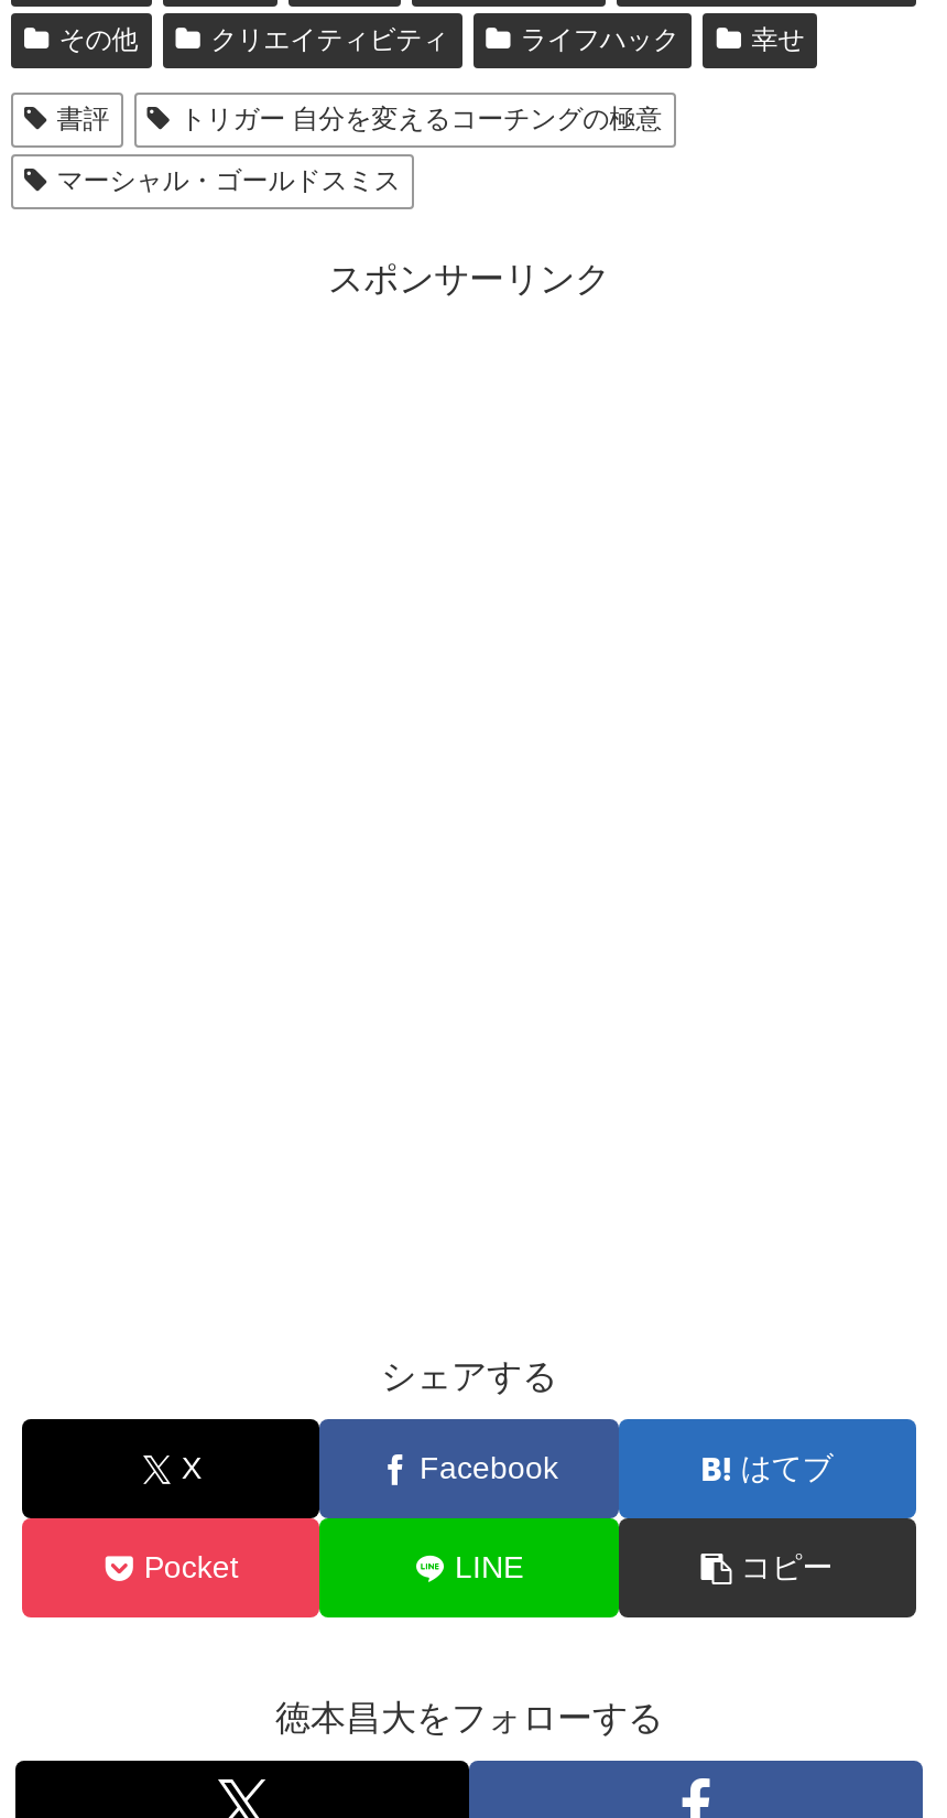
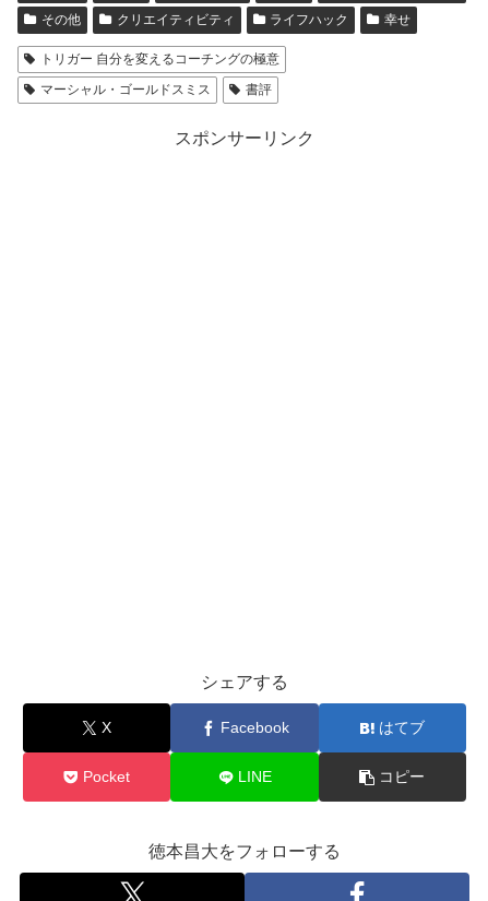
moved down: 書評
